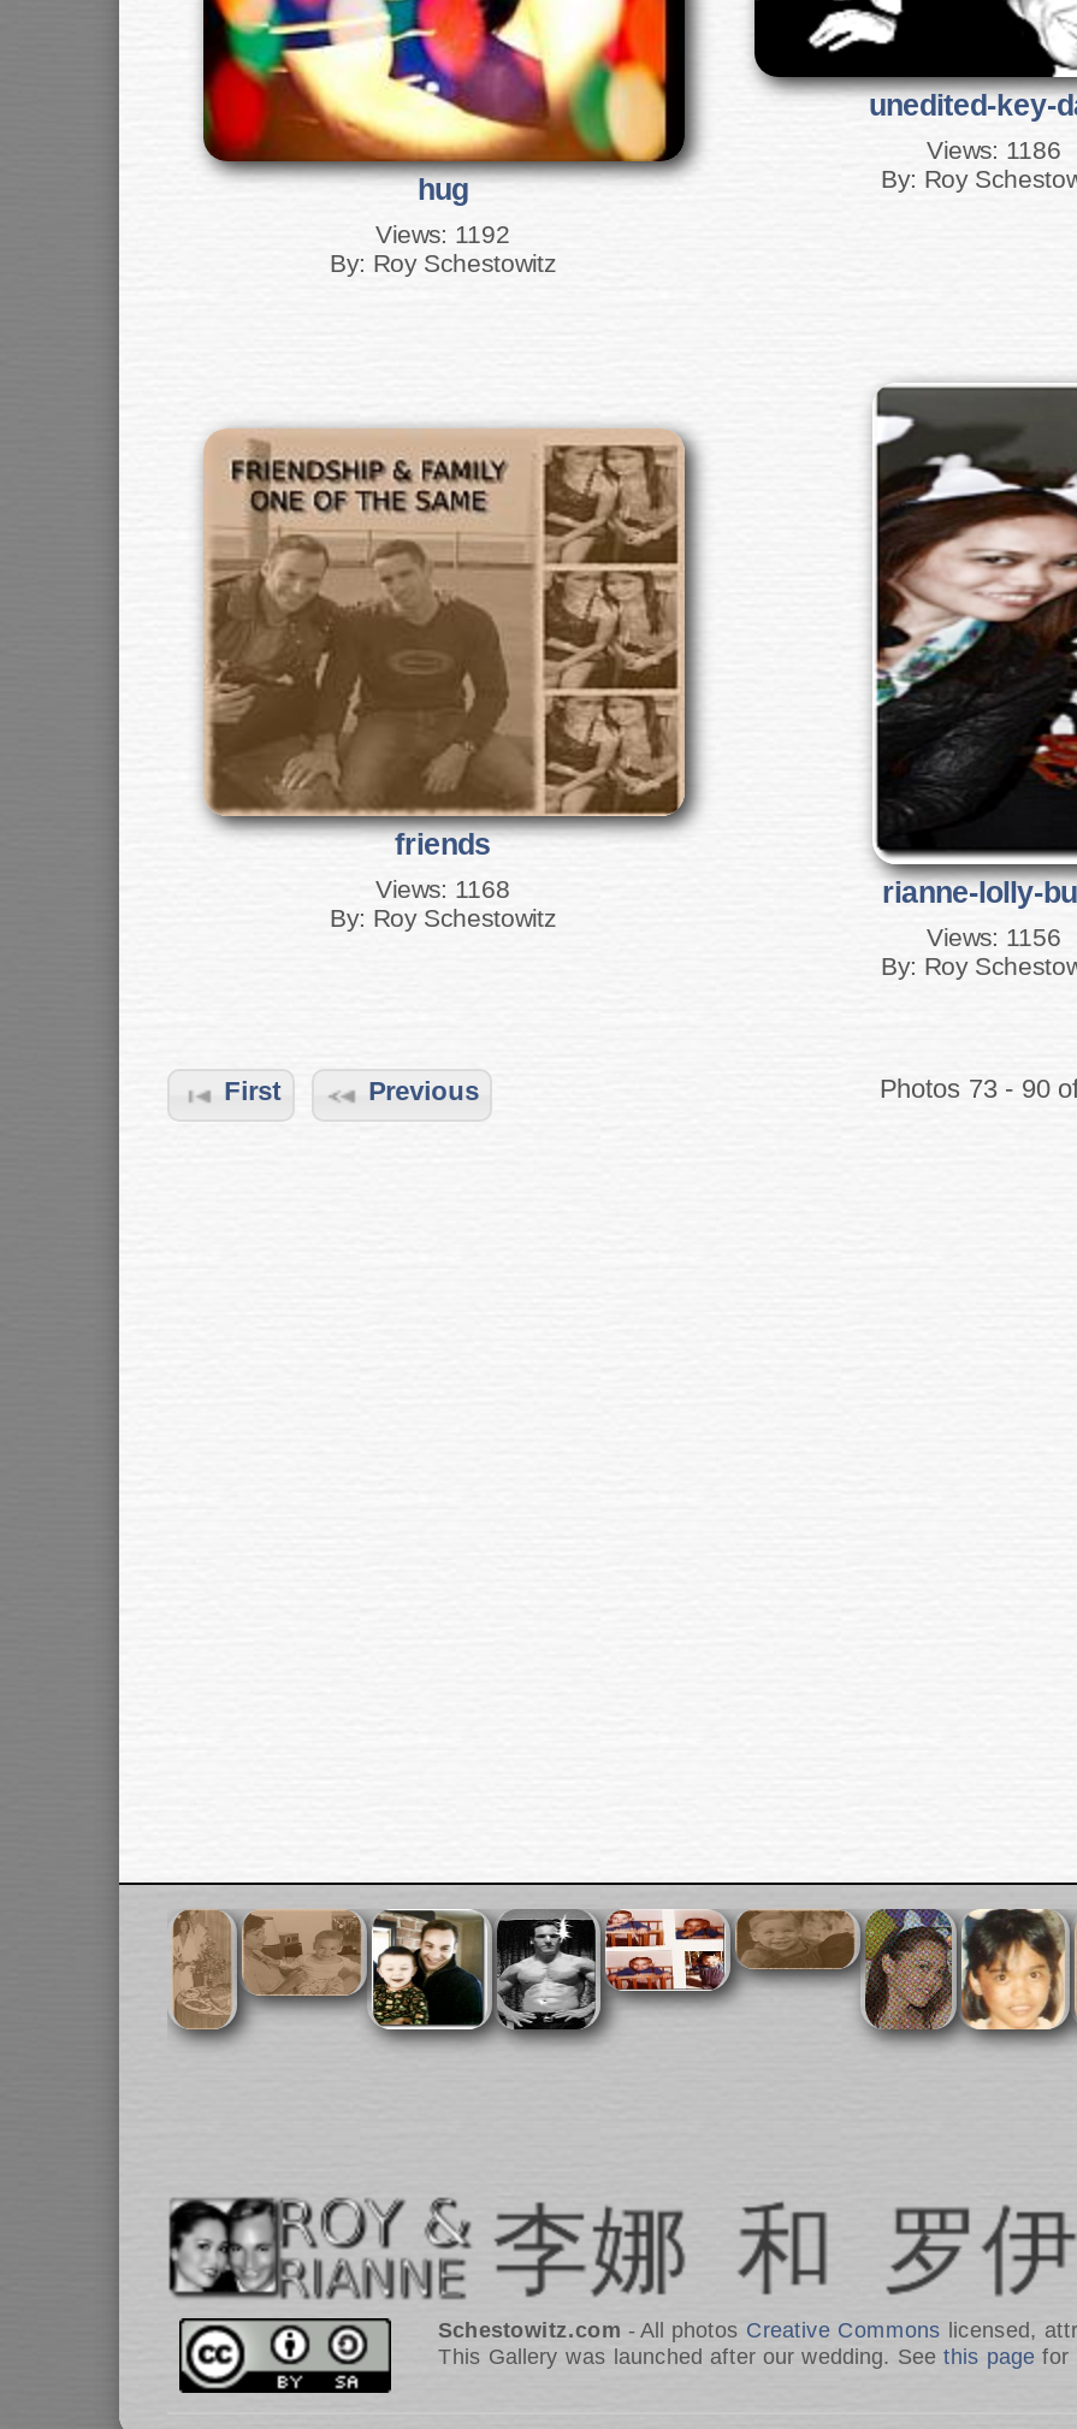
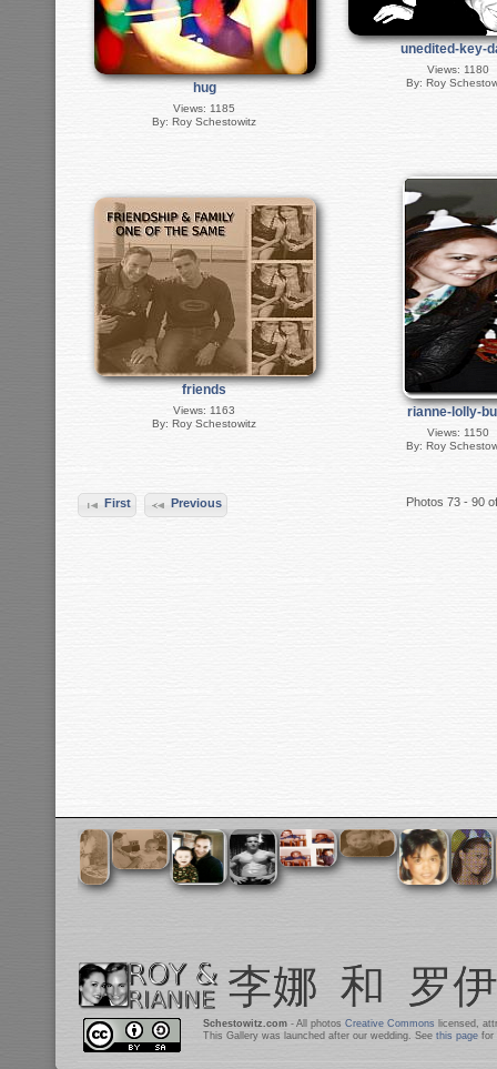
- Views: 1186
+ Views: 1180

- Views: 1192
+ Views: 1185

- Views: 1168
+ Views: 1163

- Views: 1156
+ Views: 1150

- [image]
+ [image]
